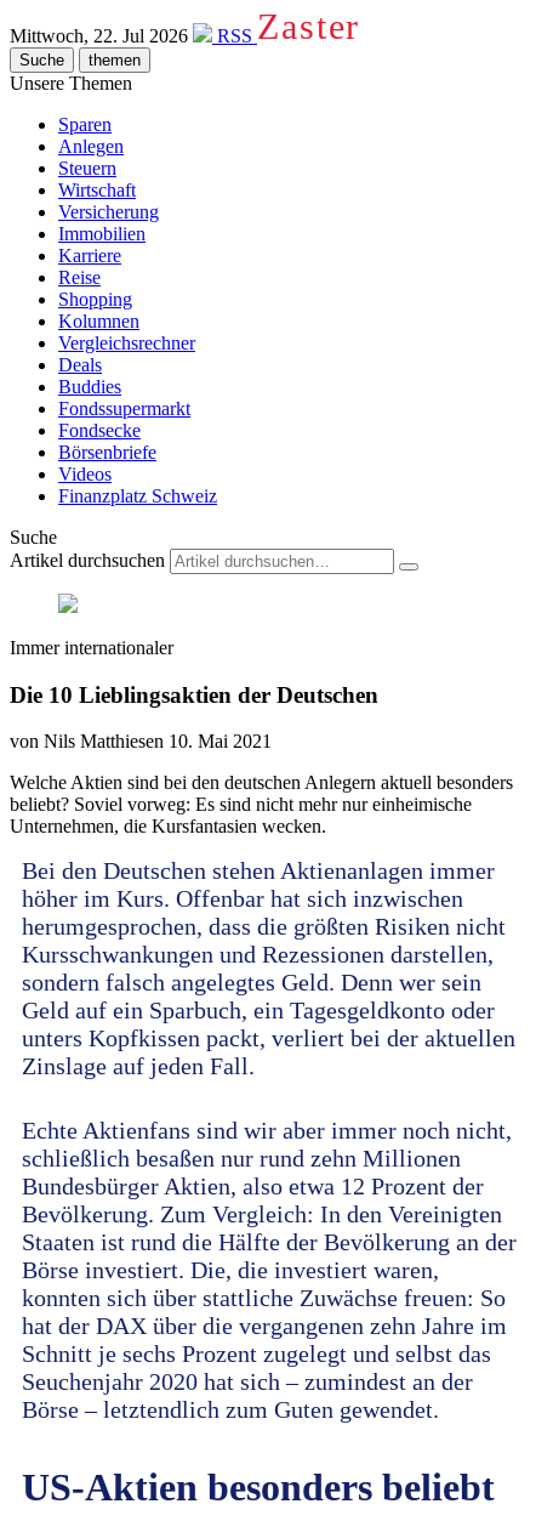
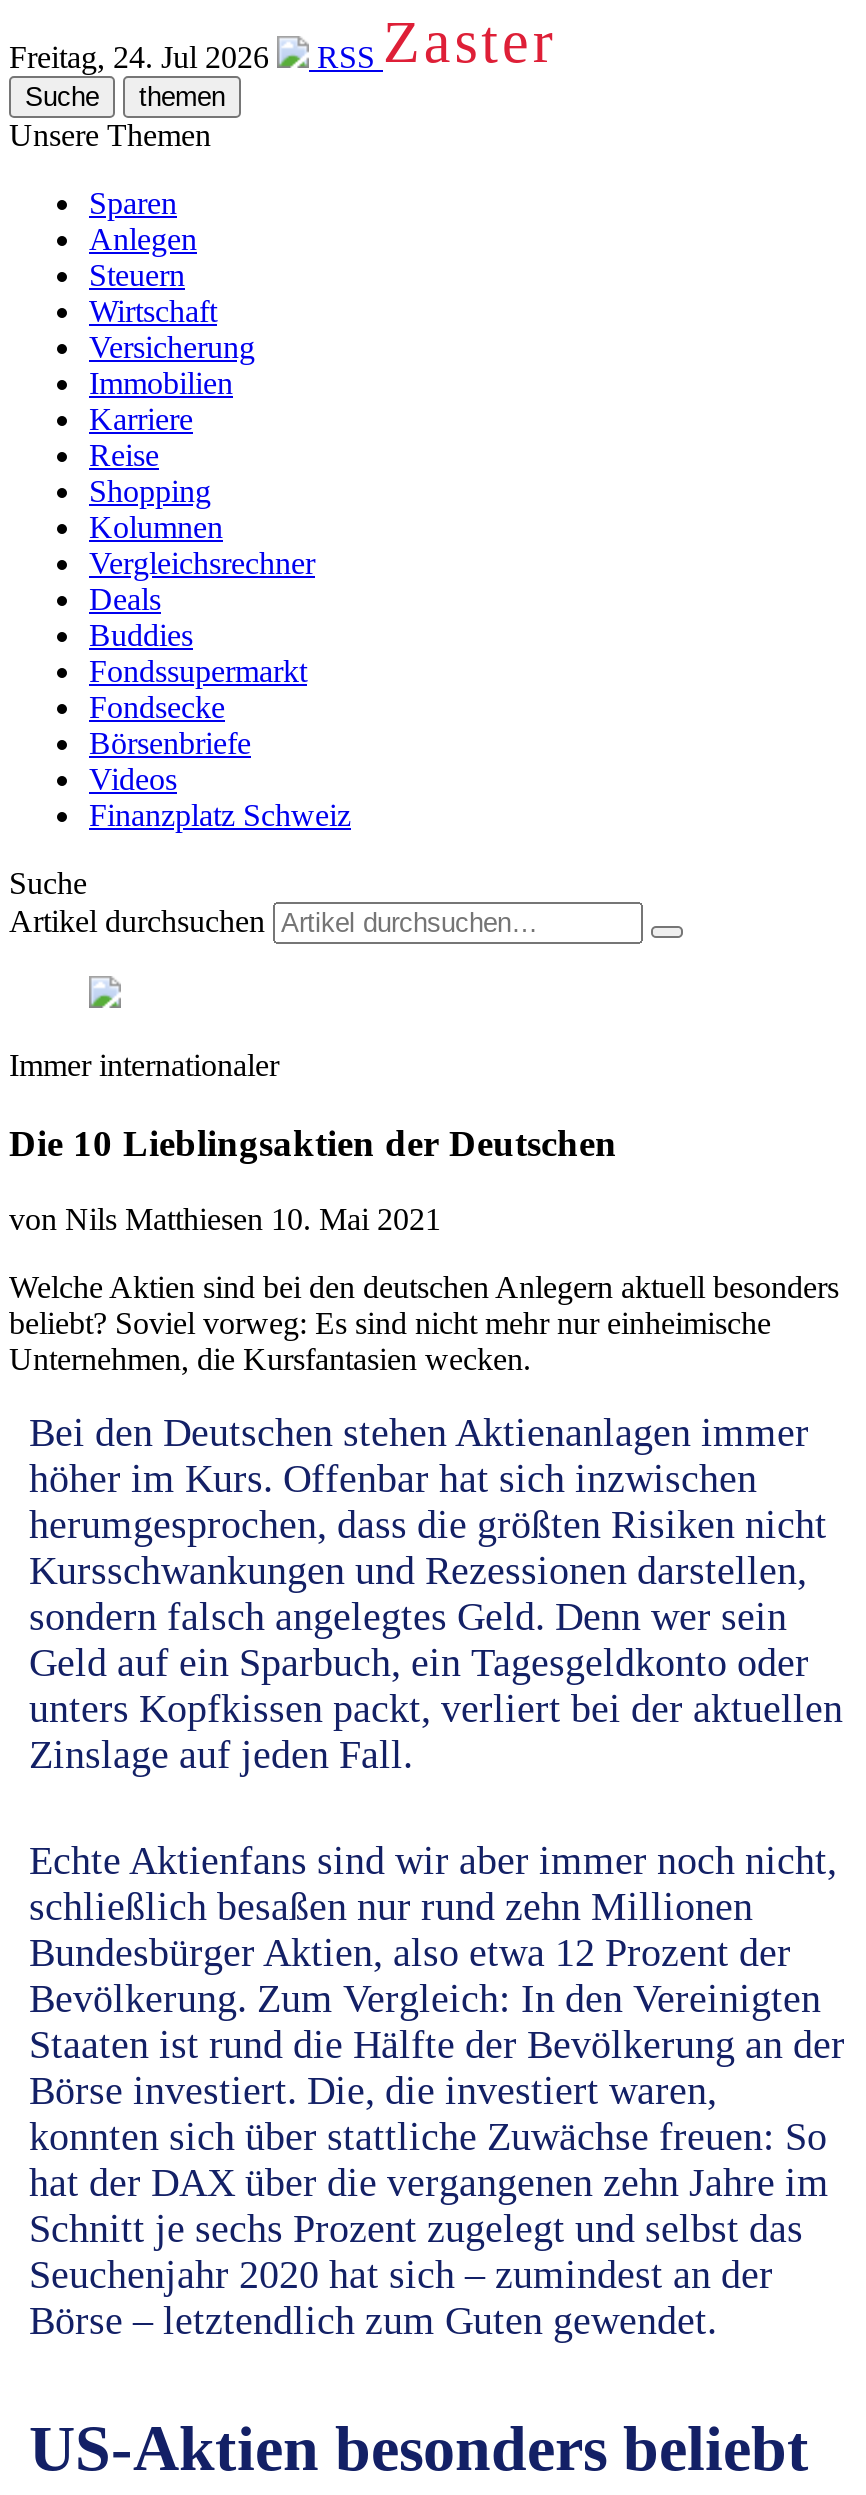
- Mittwoch, 22. Jul 2026 RSS Zaster
+ Freitag, 24. Jul 2026 RSS Zaster
